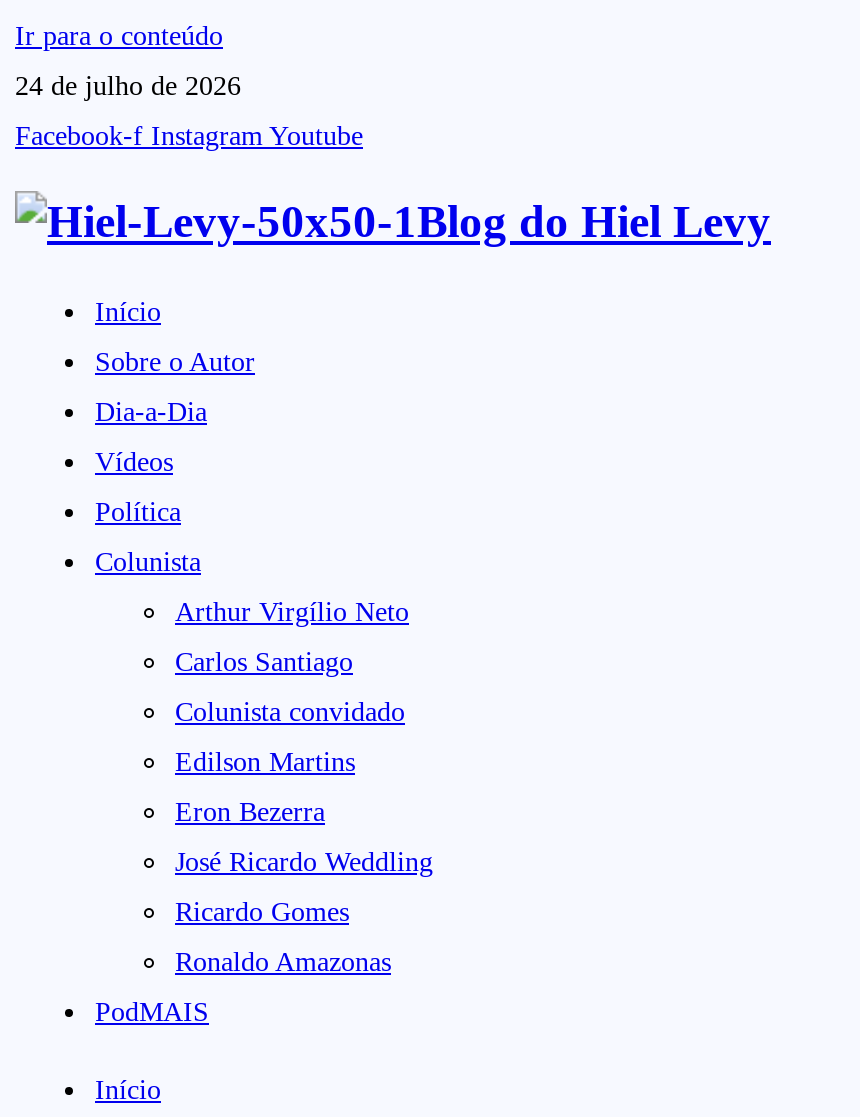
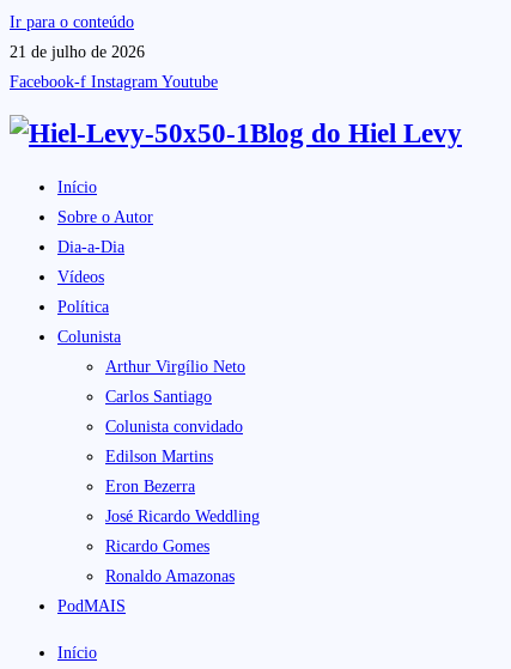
- 24 de julho de 2026
+ 21 de julho de 2026
